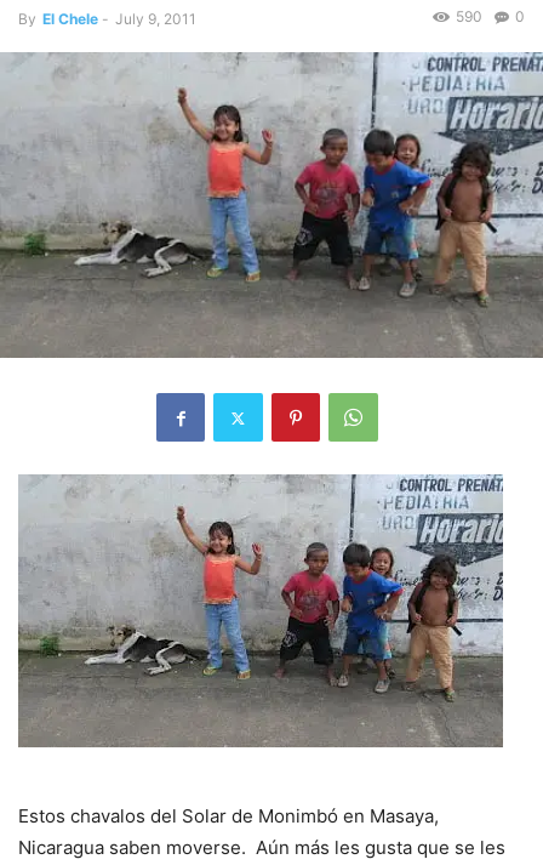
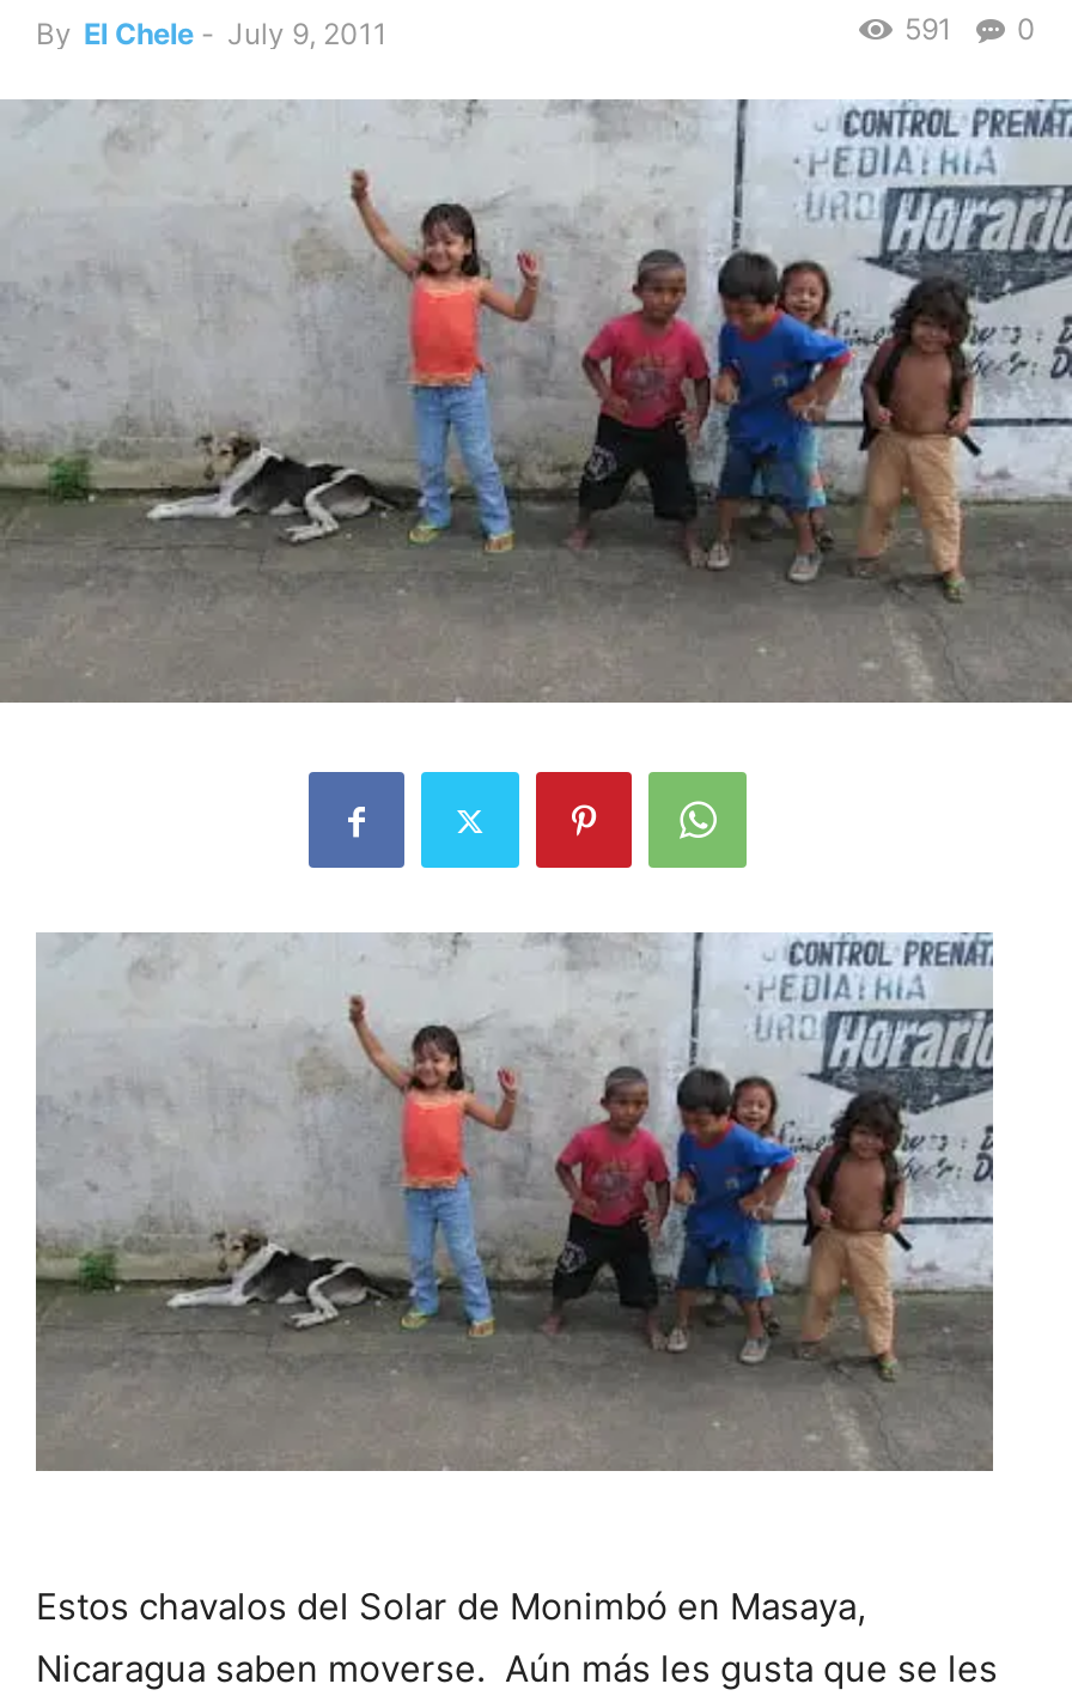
- 590 0
+ 591 0
